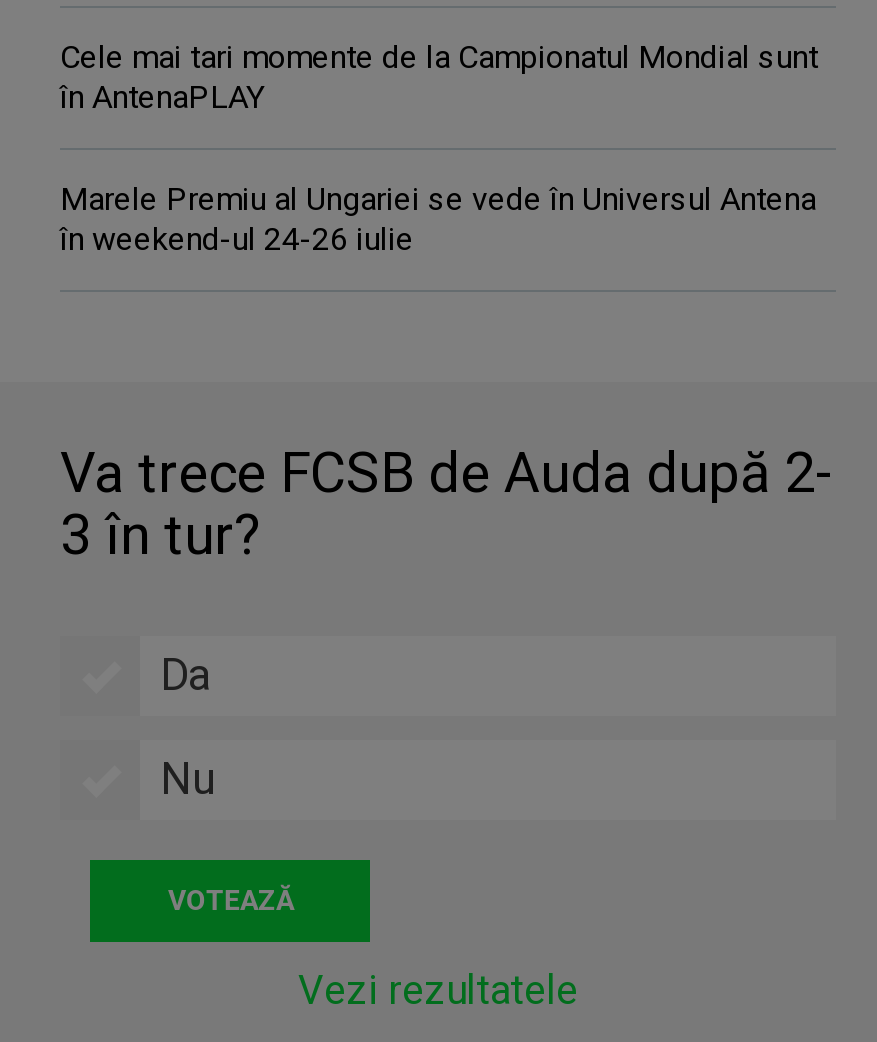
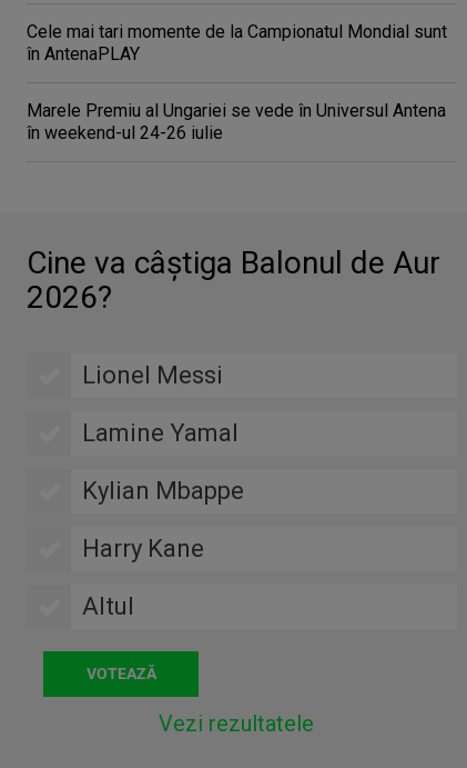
- Va trece FCSB de Auda după 2-
- 3 în tur?
- Da
- Nu
+ Cine va câştiga Balonul de Aur
+ 2026?
+ Lionel Messi
+ Lamine Yamal
+ Kylian Mbappe
+ Harry Kane
+ Altul
